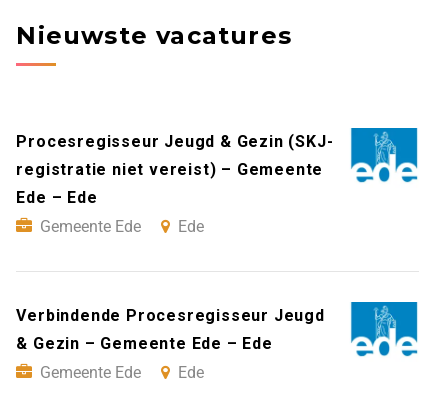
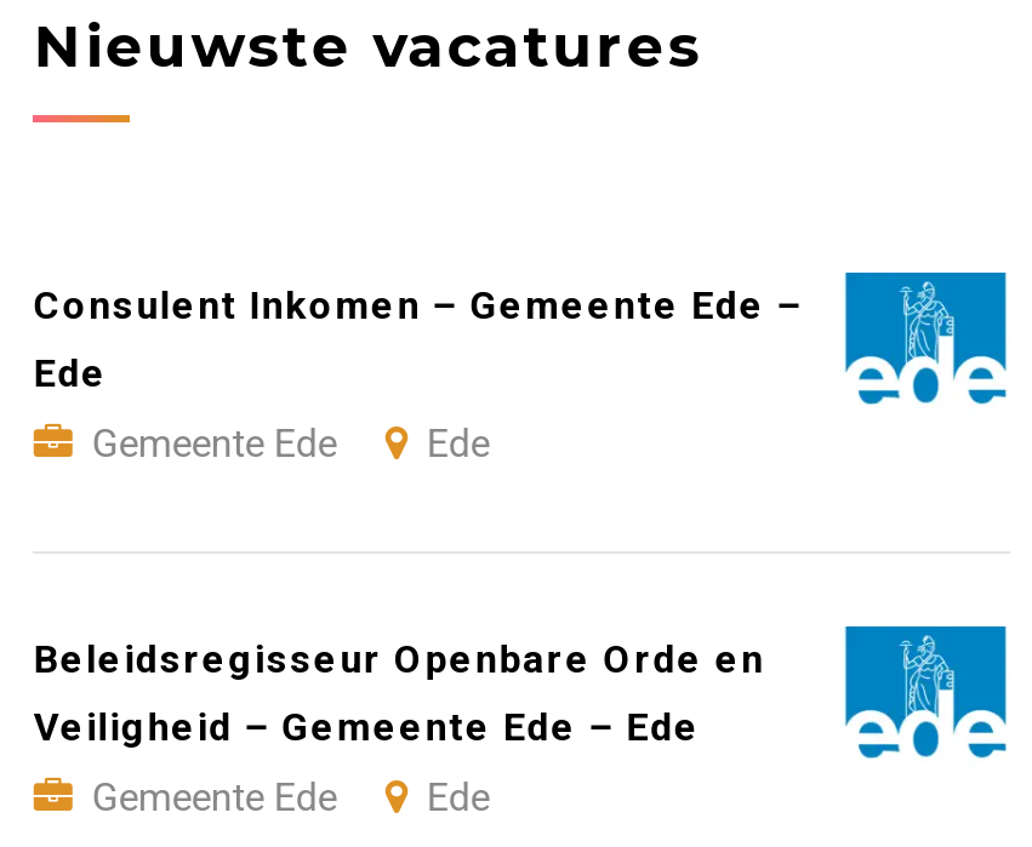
- Procesregisseur Jeugd & Gezin (SKJ-
- registratie niet vereist) – Gemeente
- Ede – Ede
+ Consulent Inkomen – Gemeente Ede –
+ Ede

- Verbindende Procesregisseur Jeugd
+ Beleidsregisseur Openbare Orde en

- & Gezin – Gemeente Ede – Ede
+ Veiligheid – Gemeente Ede – Ede
